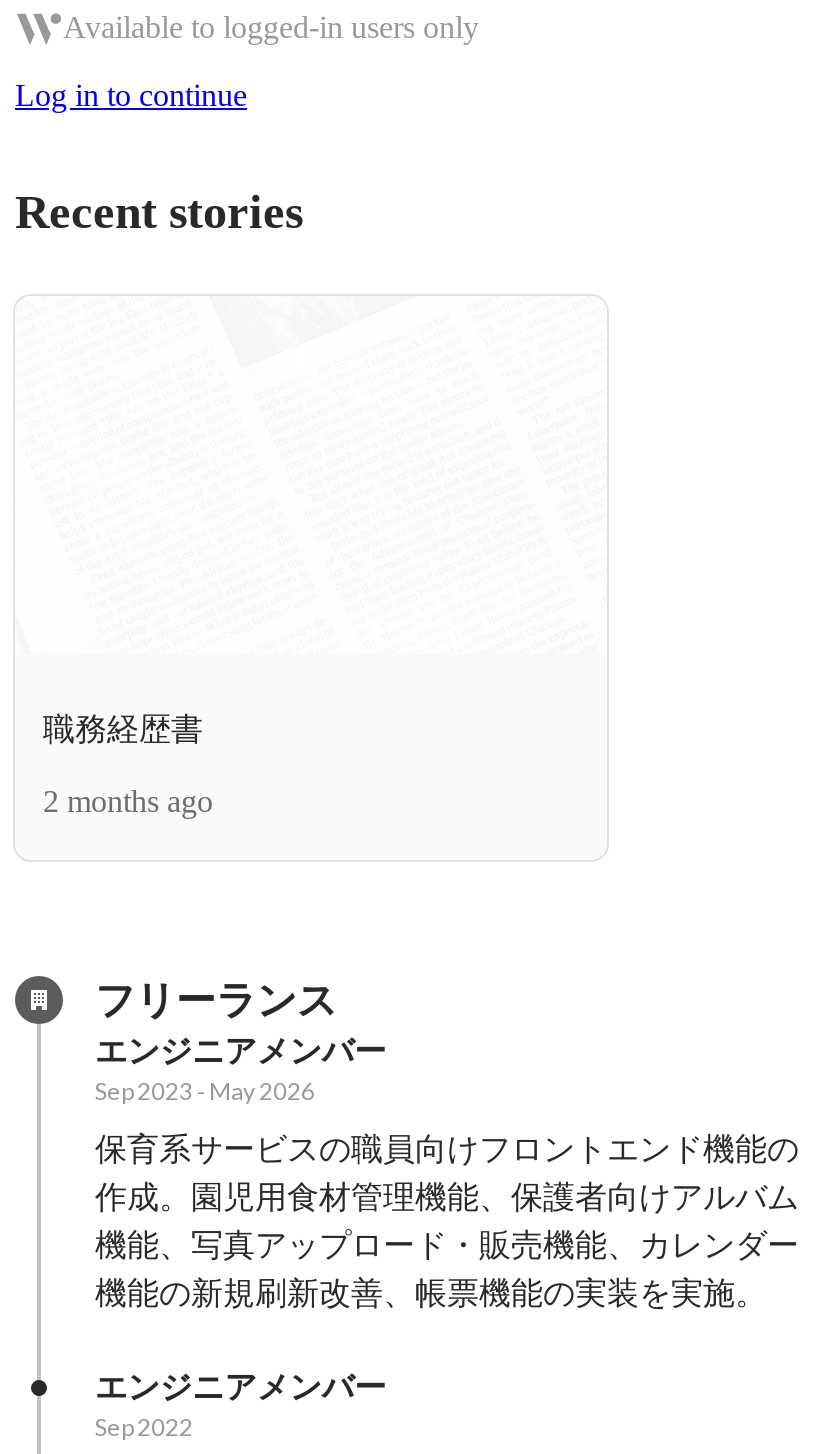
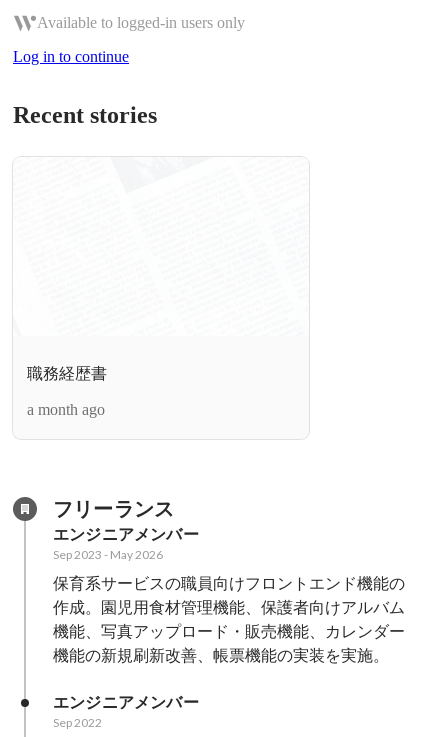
- 2 months ago
+ a month ago
